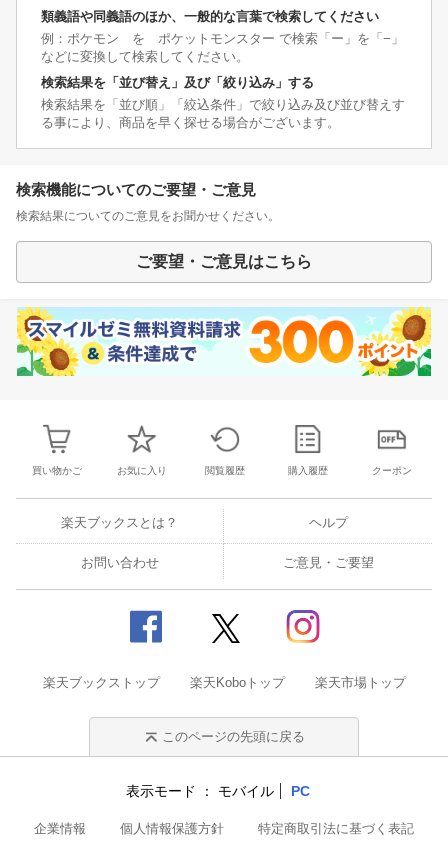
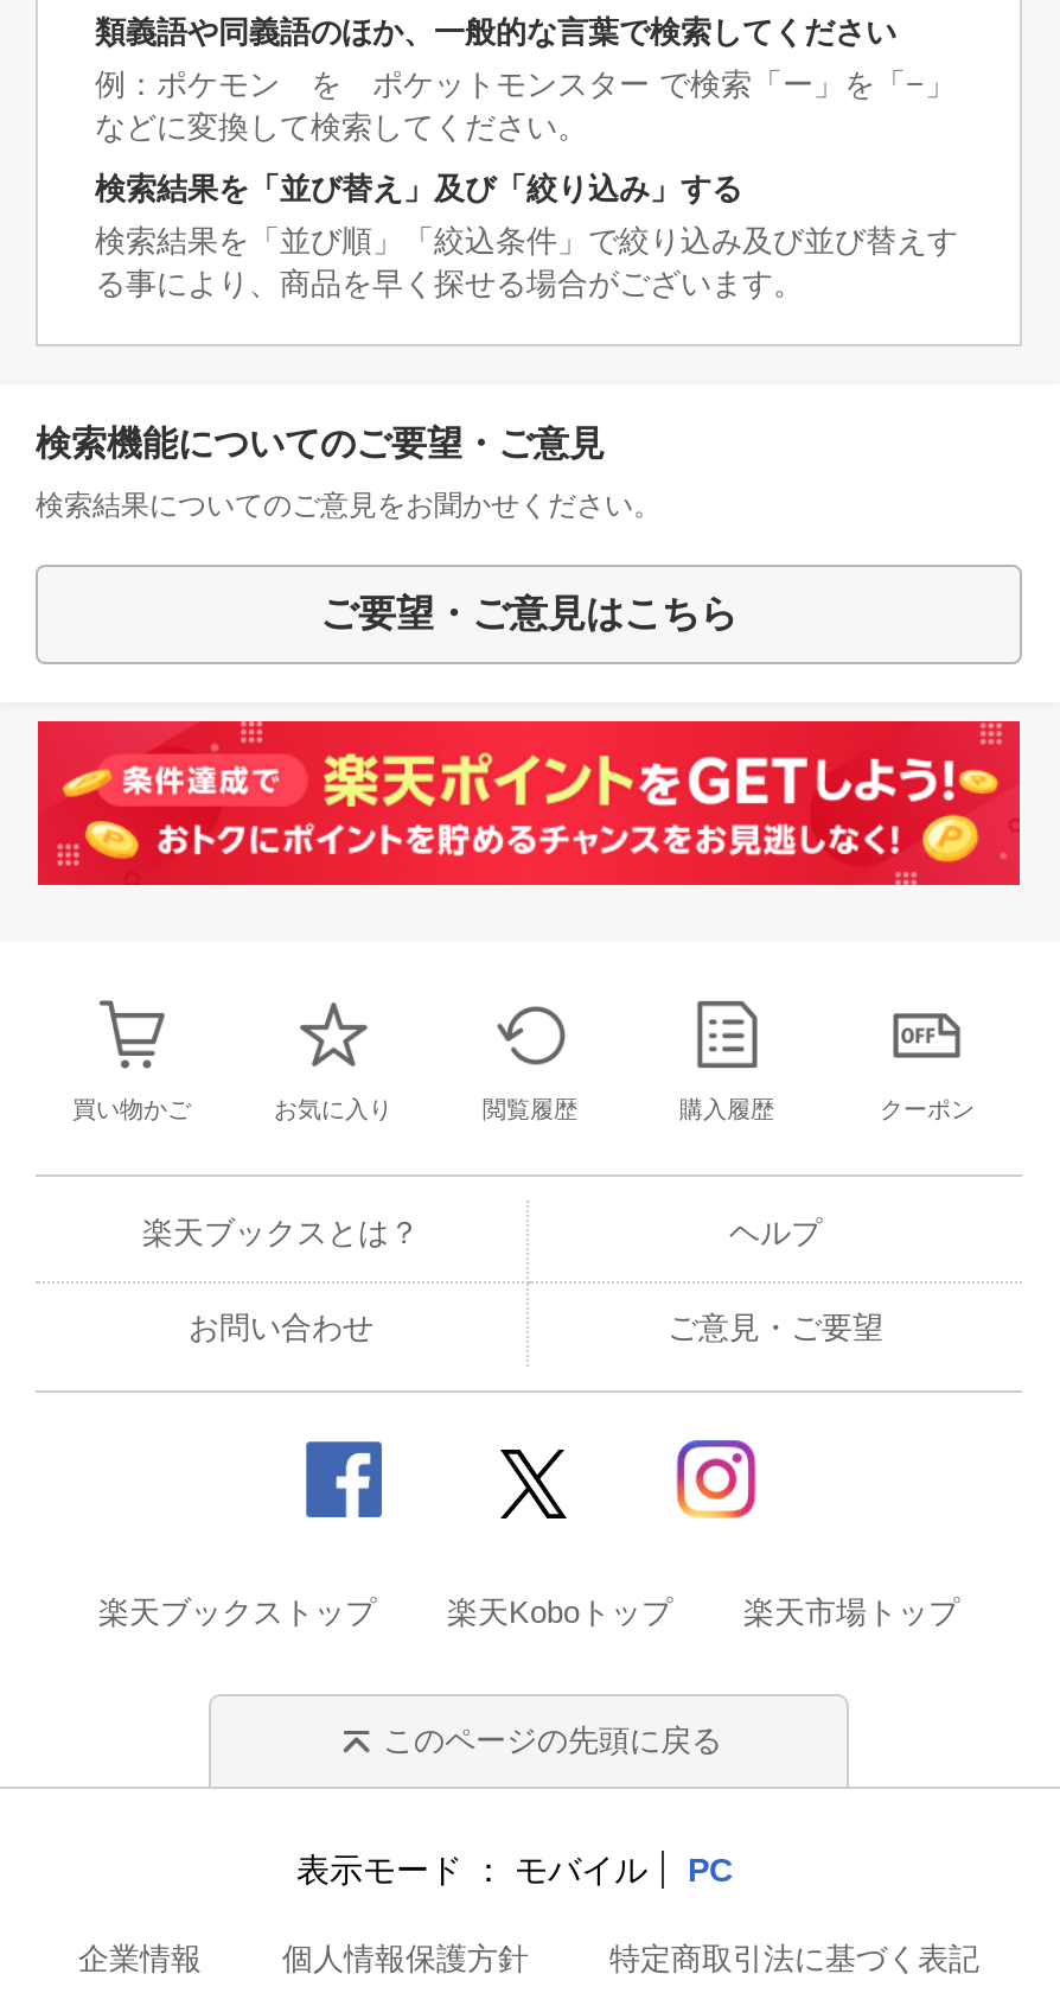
- [image]
+ [image]
